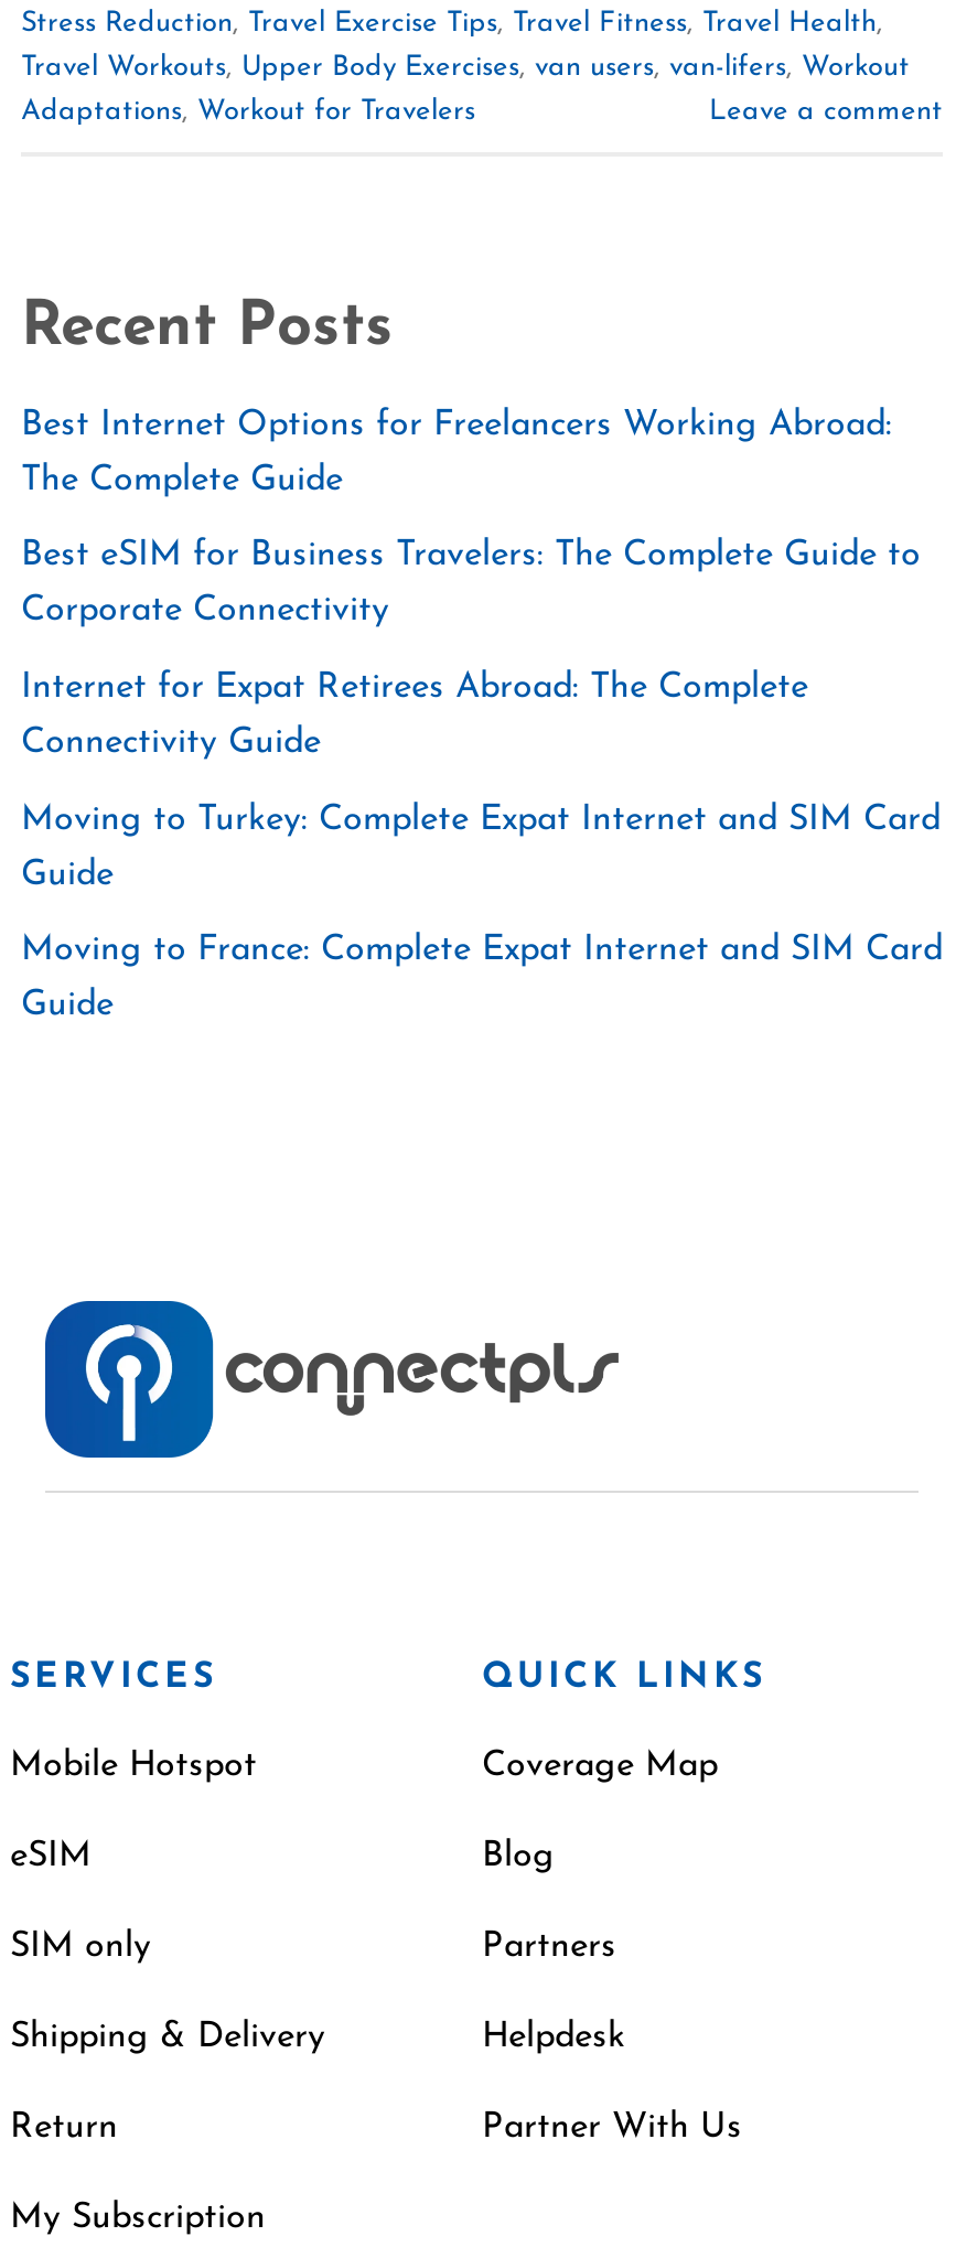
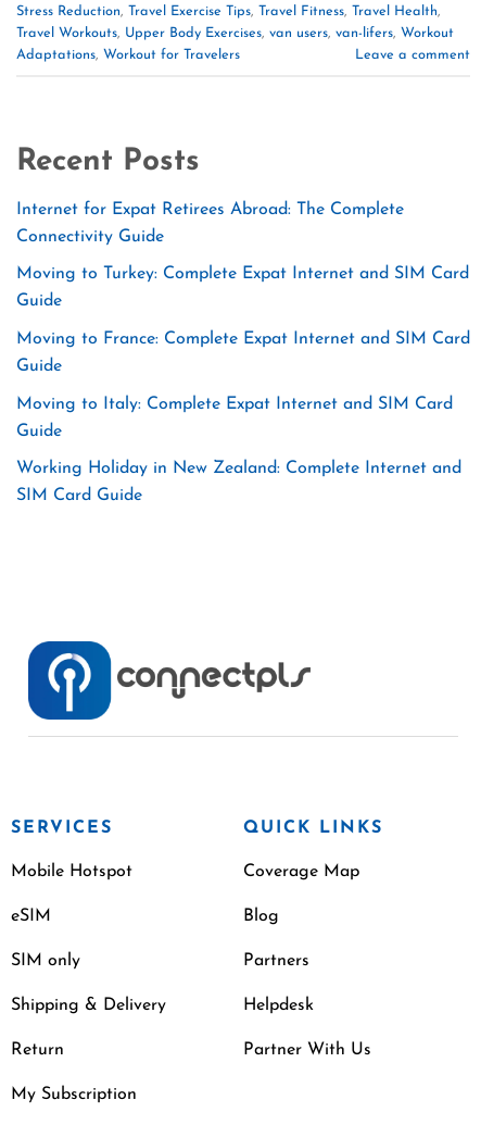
- Best Internet Options for Freelancers Working Abroad:
- The Complete Guide
- Best eSIM for Business Travelers: The Complete Guide to
- Corporate Connectivity

moved up: Internet for Expat Retirees Abroad: The Complete | Connectivity Guide | Moving to Turkey: Complete Expat Internet and SIM Card | Guide | Moving to France: Complete Expat Internet and SIM Card | Guide

+ Moving to Italy: Complete Expat Internet and SIM Card
+ Guide
+ Working Holiday in New Zealand: Complete Internet and
+ SIM Card Guide
